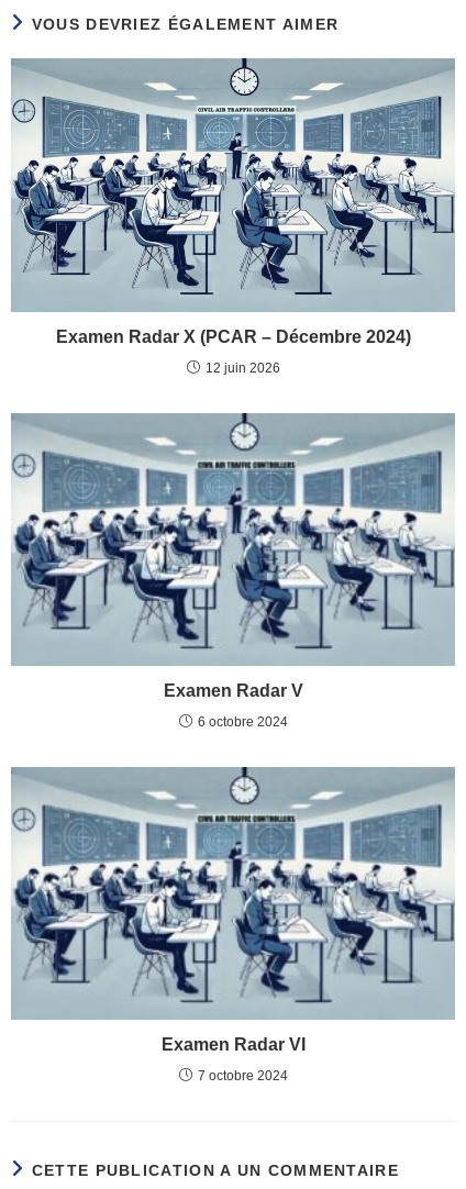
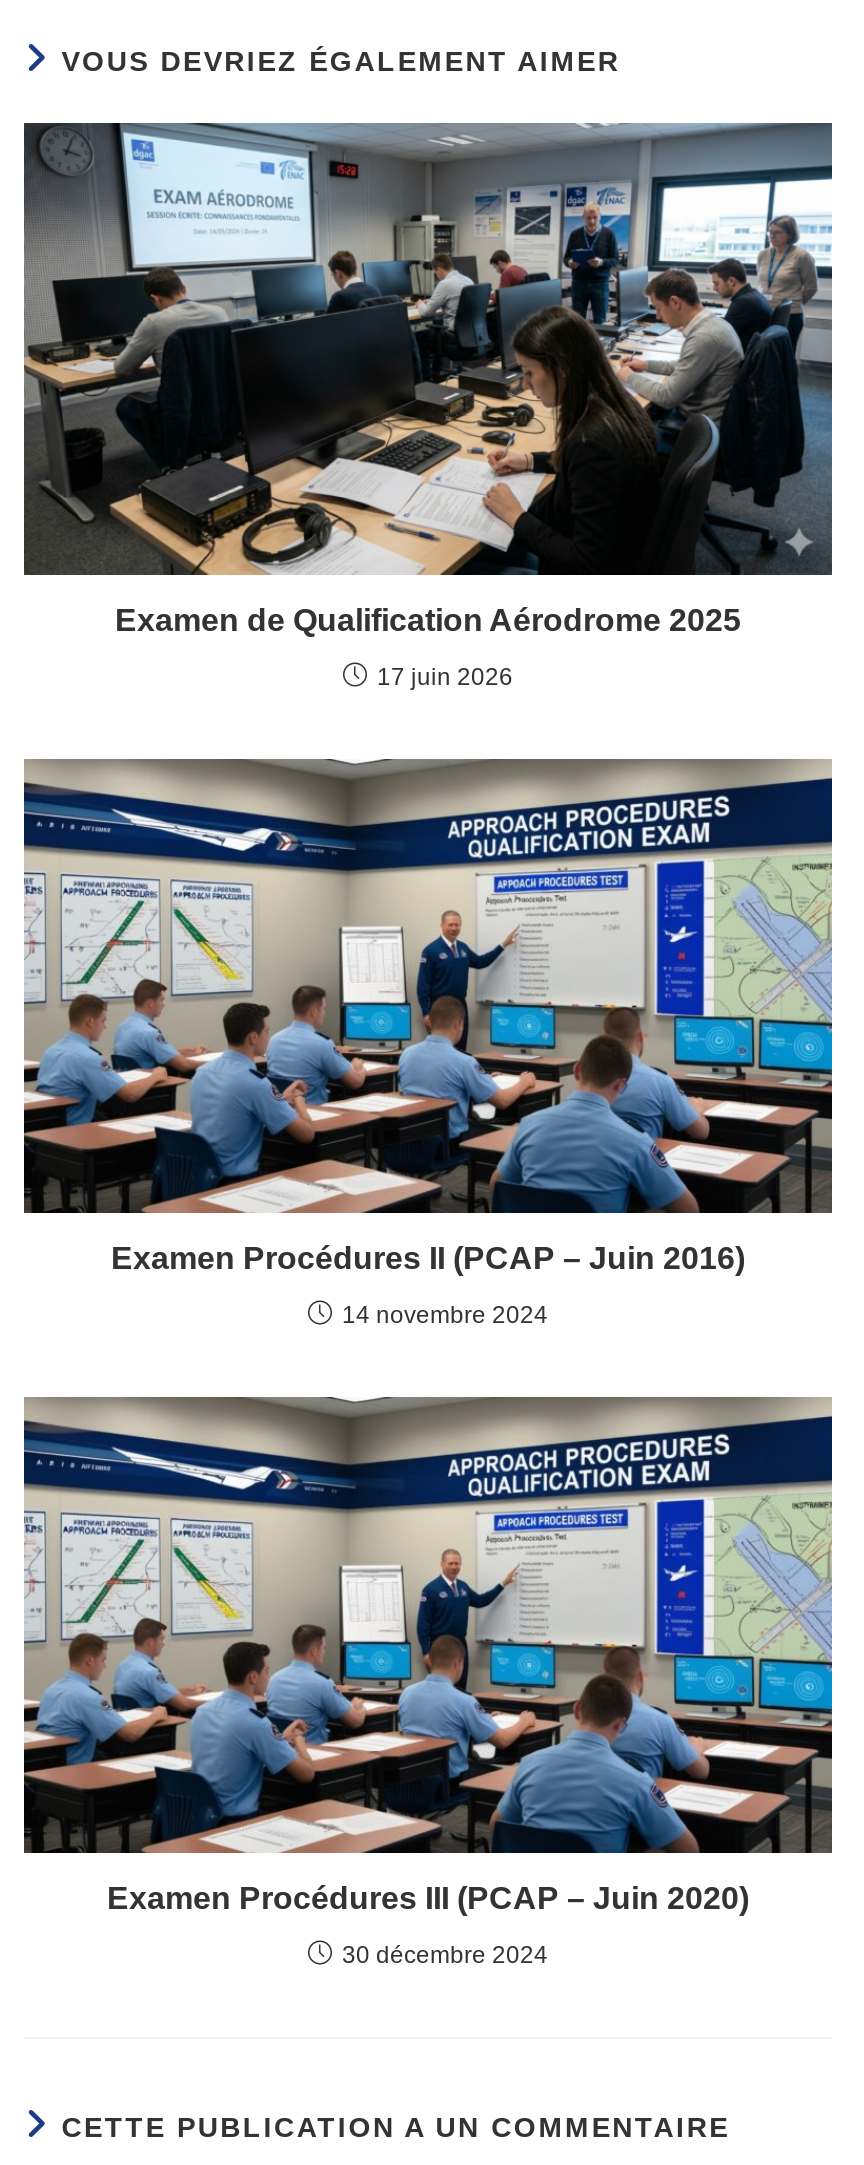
- [image]
- Examen Radar X (PCAR – Décembre 2024)
+ [image]
+ Examen de Qualification Aérodrome 2025

- 12 juin 2026
+ 17 juin 2026

- [image]
- Examen Radar V
+ [image]
+ Examen Procédures II (PCAP – Juin 2016)

- 6 octobre 2024
+ 14 novembre 2024

- [image]
- Examen Radar VI
+ [image]
+ Examen Procédures III (PCAP – Juin 2020)

- 7 octobre 2024
+ 30 décembre 2024
